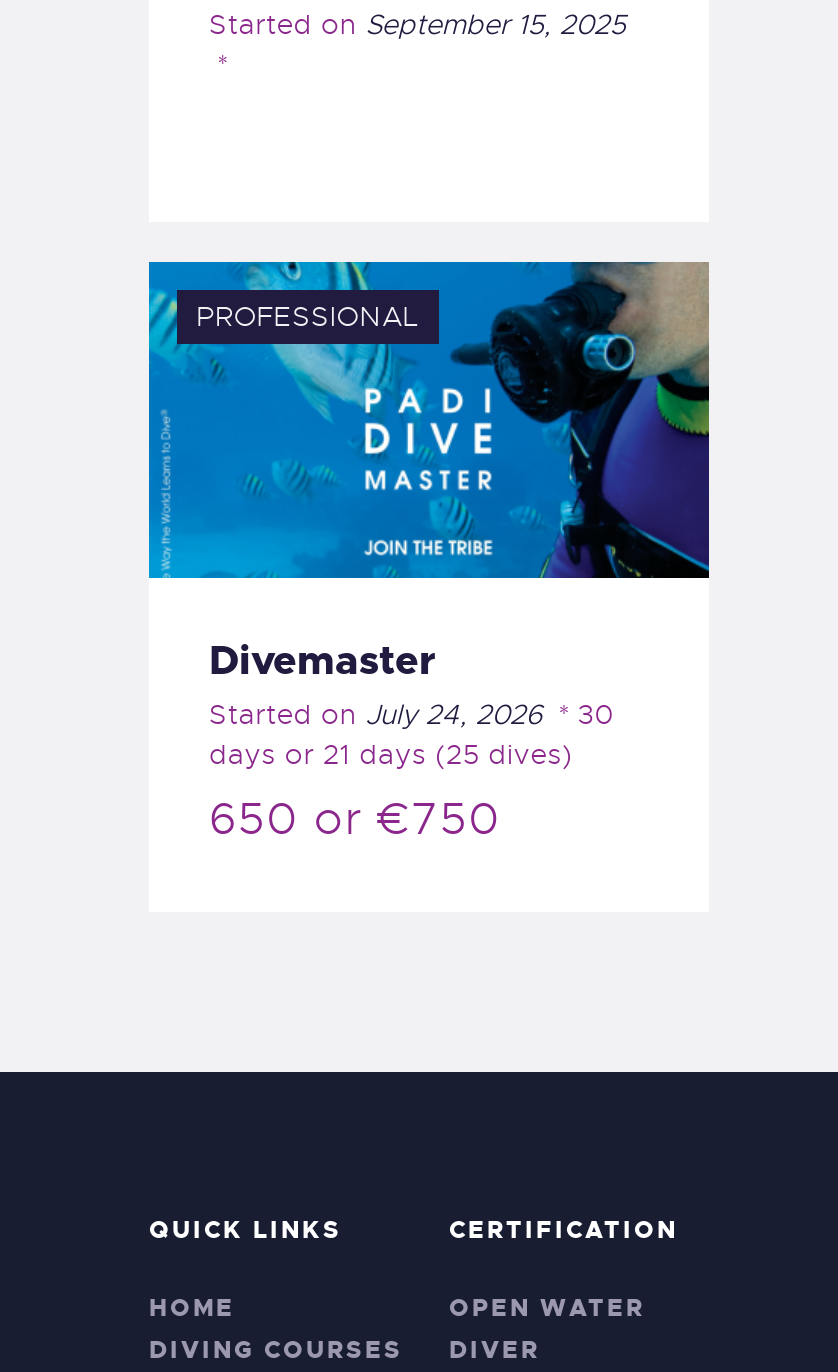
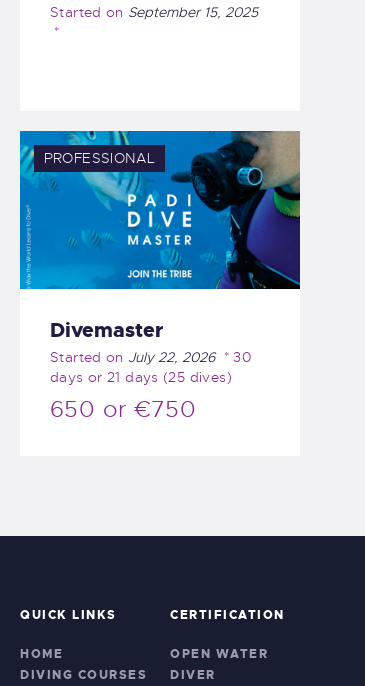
- Started on July 24, 2026
+ Started on July 22, 2026
